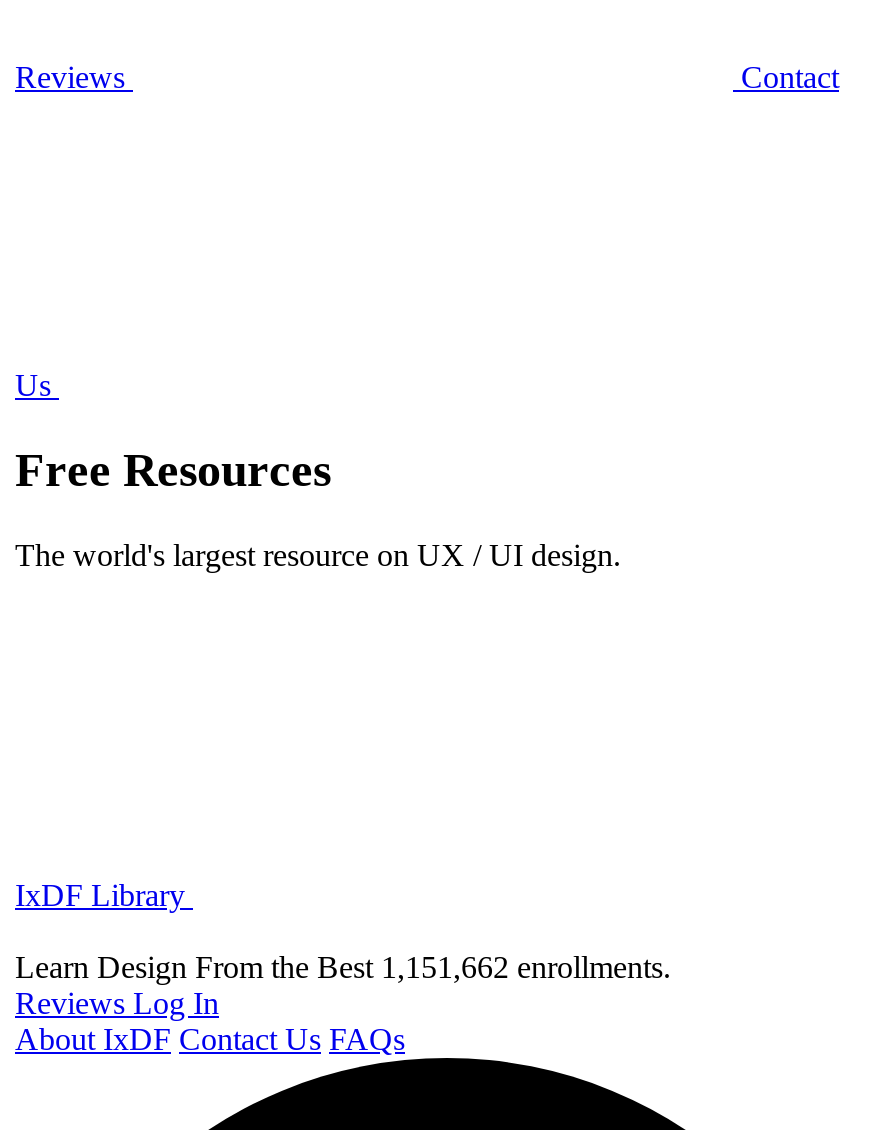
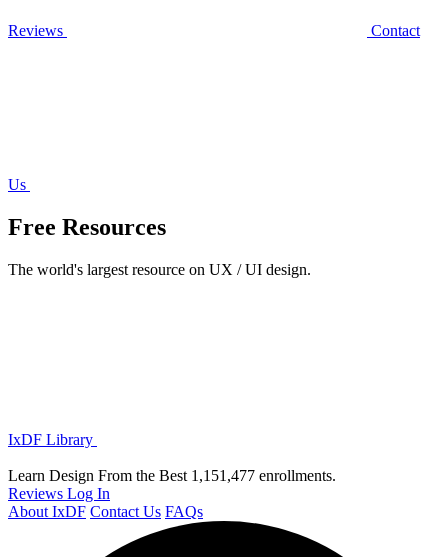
- Learn Design From the Best 1,151,662 enrollments.
+ Learn Design From the Best 1,151,477 enrollments.
